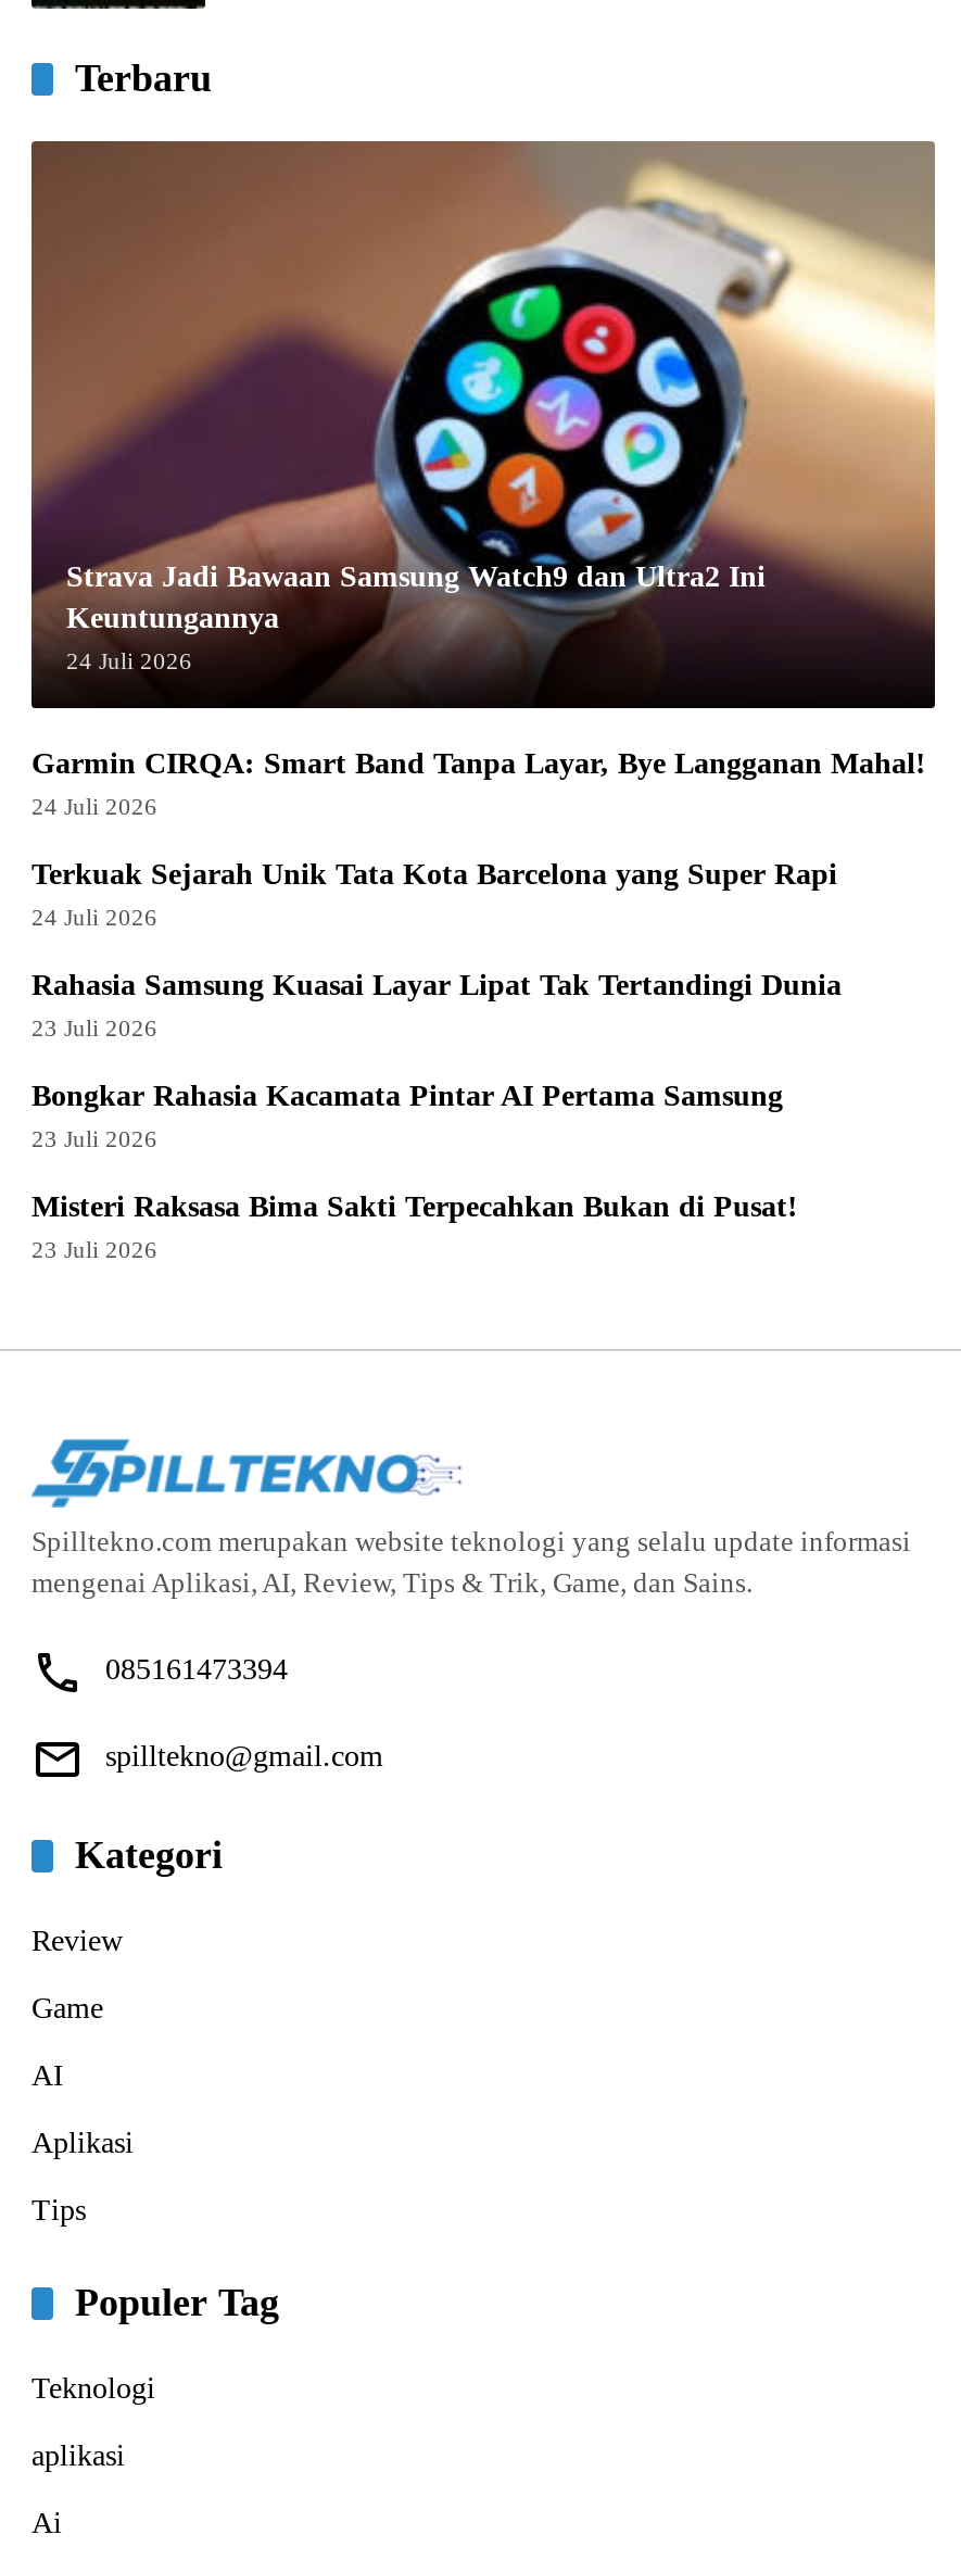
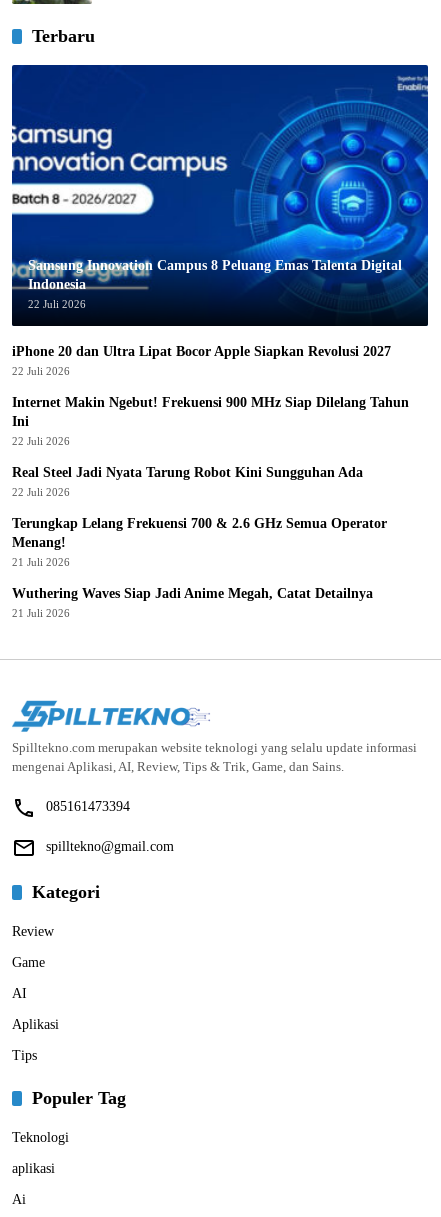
- [image]
- Strava Jadi Bawaan Samsung Watch9 dan Ultra2 Ini
- Keuntungannya
- 24 Juli 2026
+ [image]
+ Samsung Innovation Campus 8 Peluang Emas Talenta Digital
+ Indonesia
+ 22 Juli 2026

- Garmin CIRQA: Smart Band Tanpa Layar, Bye Langganan Mahal!
- 24 Juli 2026
+ iPhone 20 dan Ultra Lipat Bocor Apple Siapkan Revolusi 2027
+ 22 Juli 2026

- Terkuak Sejarah Unik Tata Kota Barcelona yang Super Rapi
- 24 Juli 2026
+ Internet Makin Ngebut! Frekuensi 900 MHz Siap Dilelang Tahun
+ Ini
+ 22 Juli 2026

- Rahasia Samsung Kuasai Layar Lipat Tak Tertandingi Dunia
- 23 Juli 2026
+ Real Steel Jadi Nyata Tarung Robot Kini Sungguhan Ada
+ 22 Juli 2026

- Bongkar Rahasia Kacamata Pintar AI Pertama Samsung
- 23 Juli 2026
+ Terungkap Lelang Frekuensi 700 & 2.6 GHz Semua Operator
+ Menang!
+ 21 Juli 2026

- Misteri Raksasa Bima Sakti Terpecahkan Bukan di Pusat!
- 23 Juli 2026
+ Wuthering Waves Siap Jadi Anime Megah, Catat Detailnya
+ 21 Juli 2026
